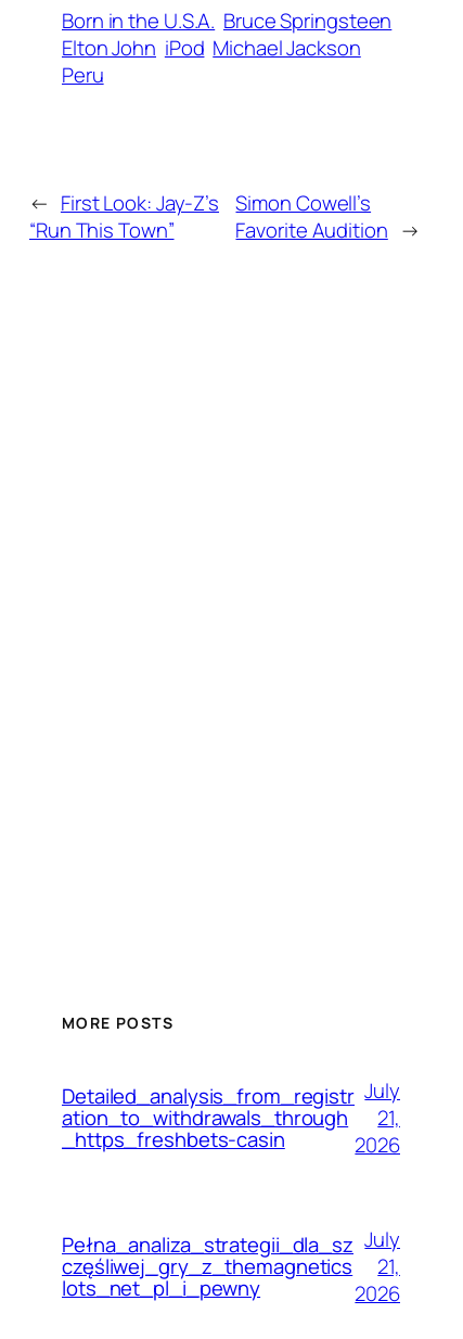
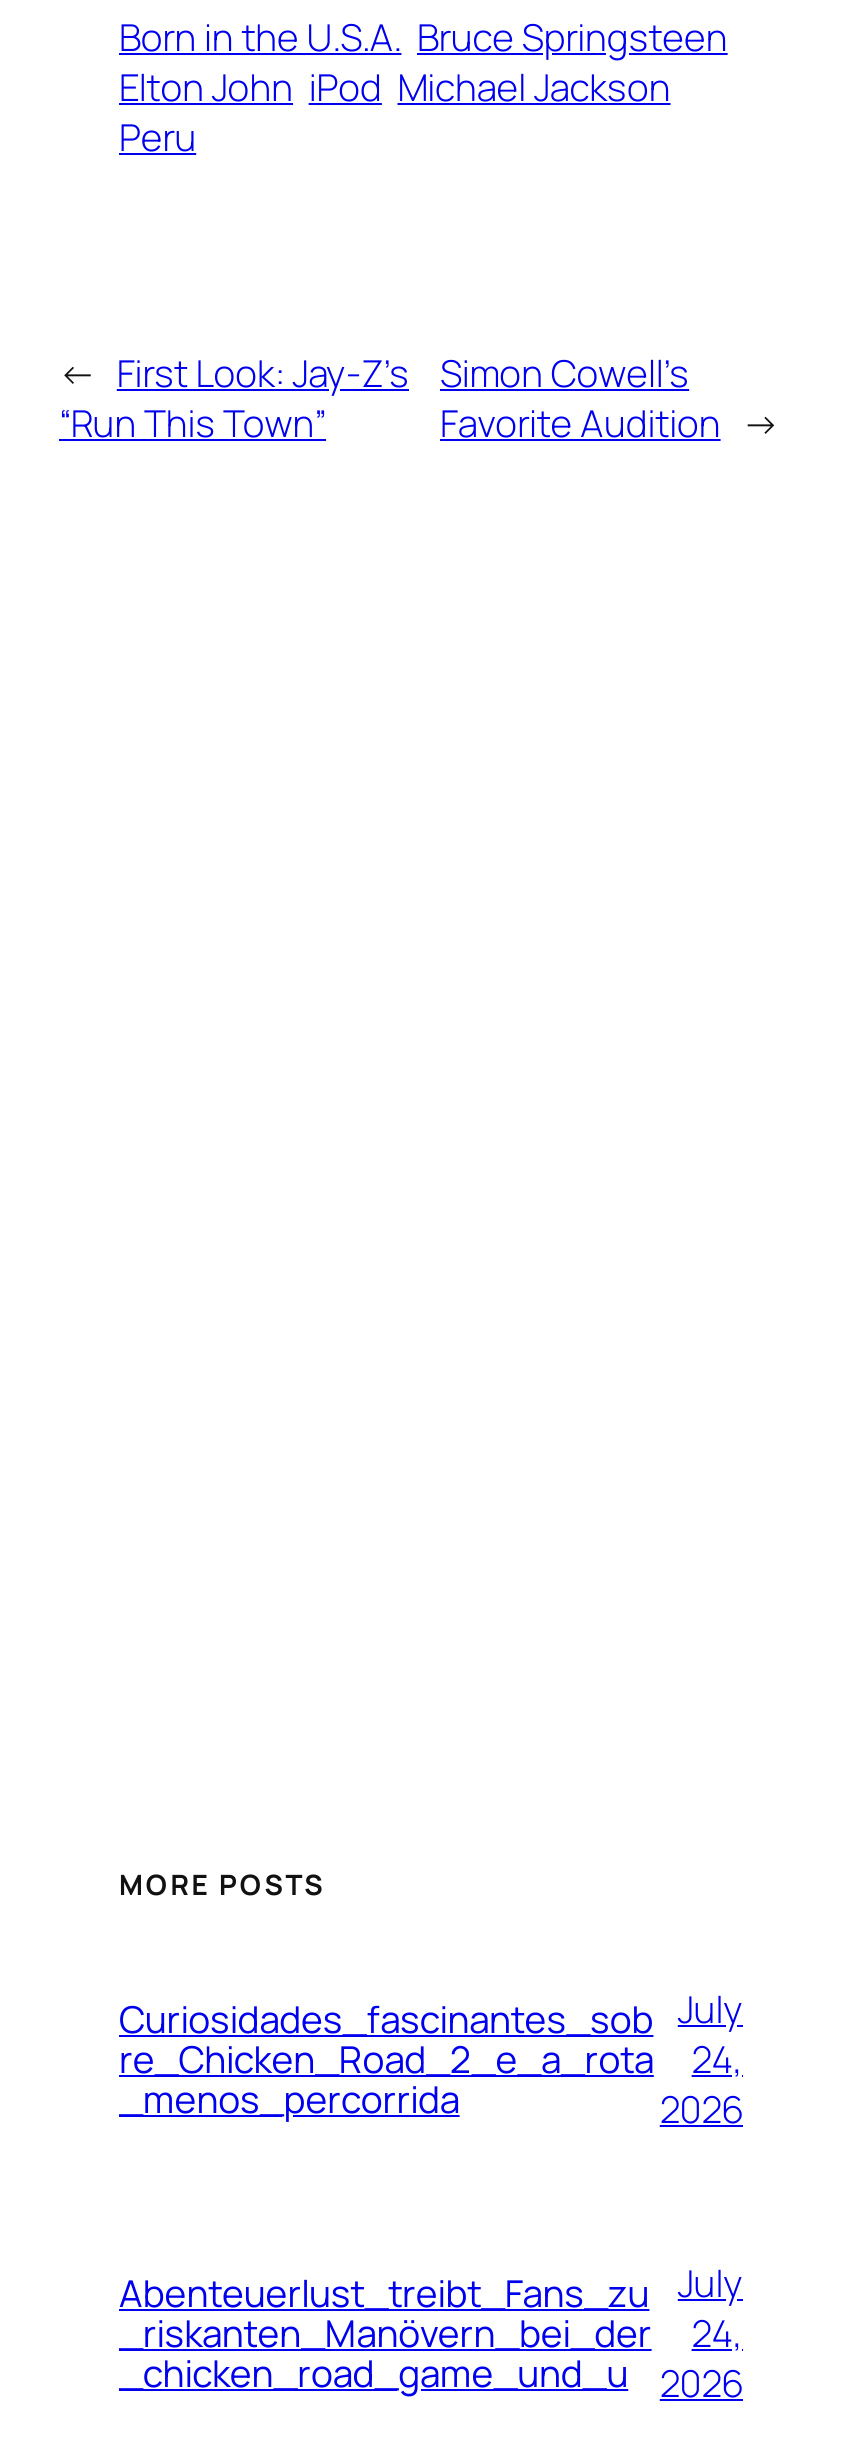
- Detailed_analysis_from_registr
- ation_to_withdrawals_through
- _https_freshbets-casin
+ Curiosidades_fascinantes_sob
+ re_Chicken_Road_2_e_a_rota
+ _menos_percorrida

- 21,
+ 24,

- Pełna_analiza_strategii_dla_sz
- częśliwej_gry_z_themagnetics
- lots_net_pl_i_pewny
+ Abenteuerlust_treibt_Fans_zu
+ _riskanten_Manövern_bei_der
+ _chicken_road_game_und_u

- 21,
+ 24,
